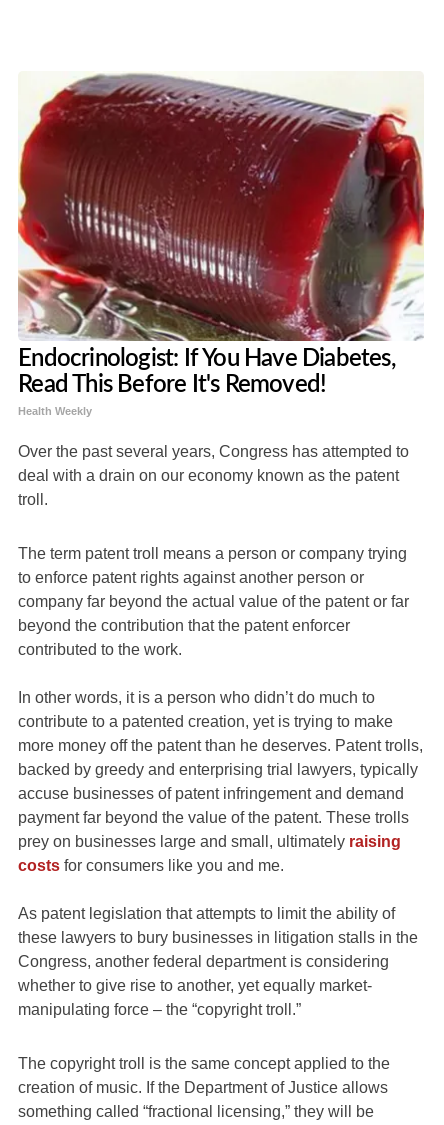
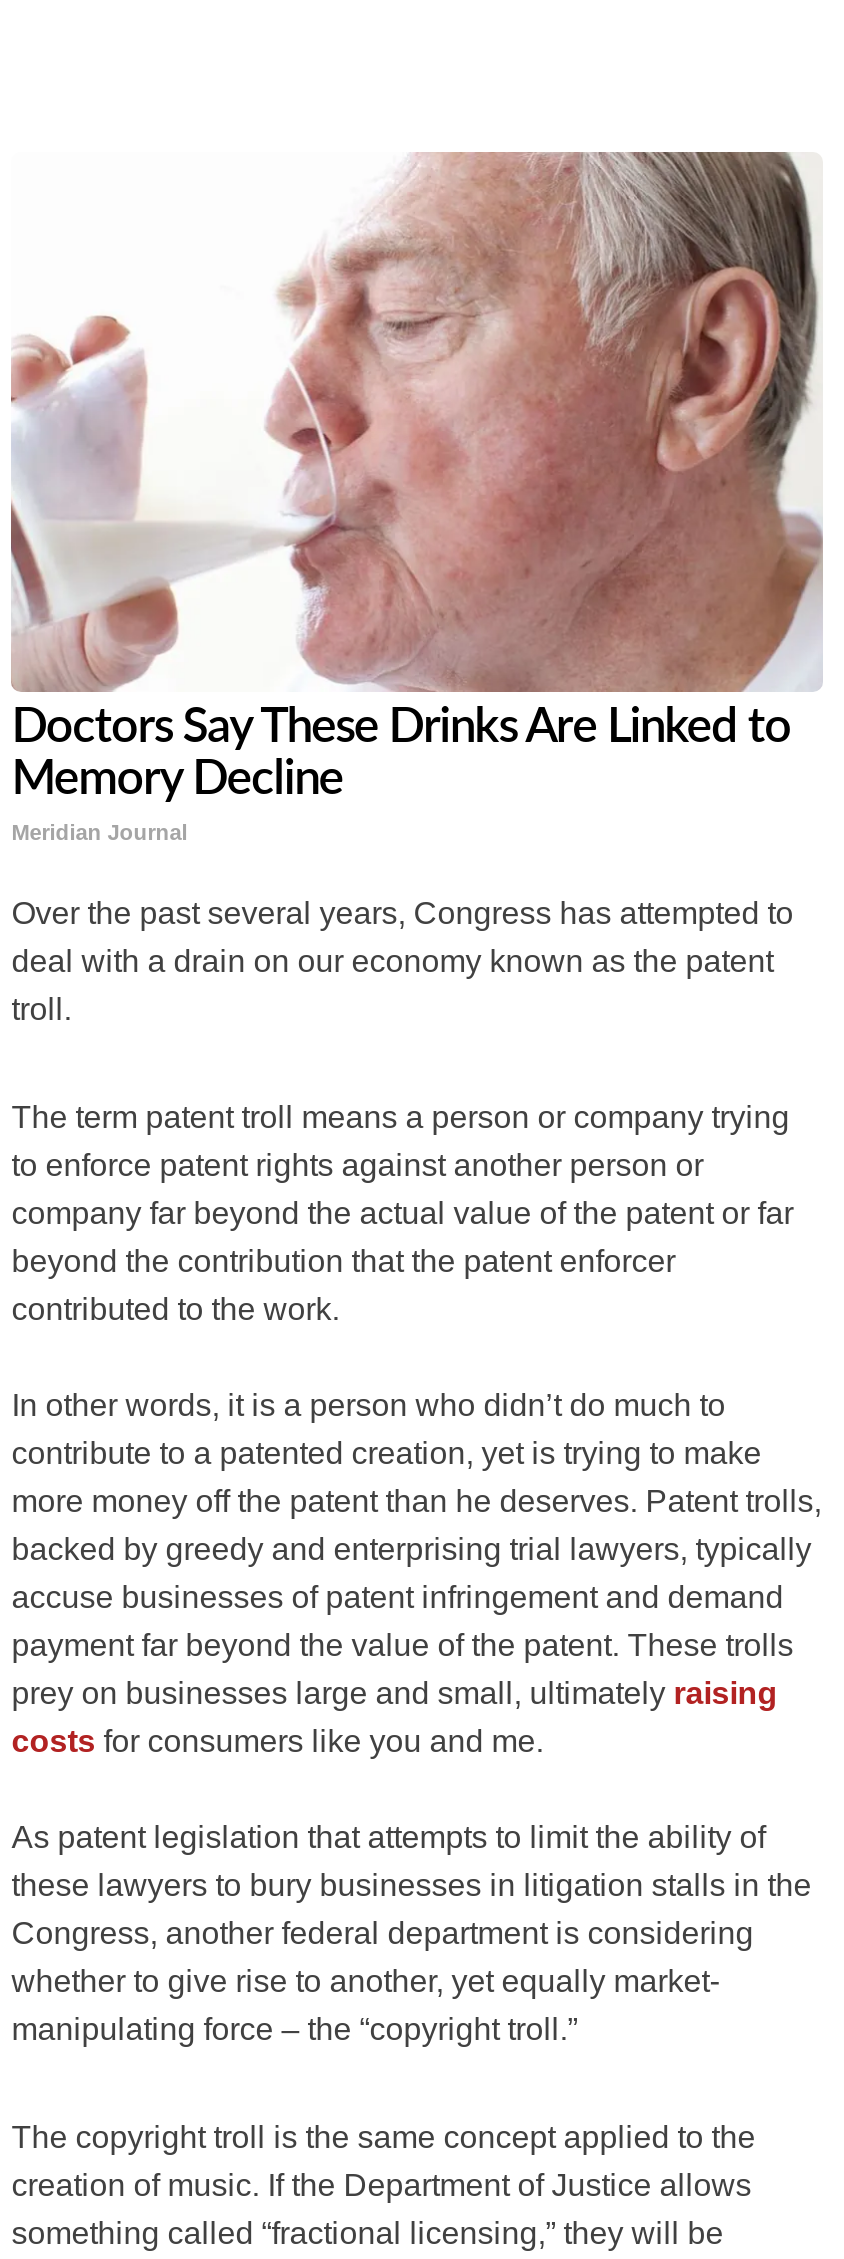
- [image]
- Endocrinologist: If You Have Diabetes,
- Read This Before It's Removed!
- Health Weekly
+ [image]
+ Doctors Say These Drinks Are Linked to
+ Memory Decline
+ Meridian Journal
